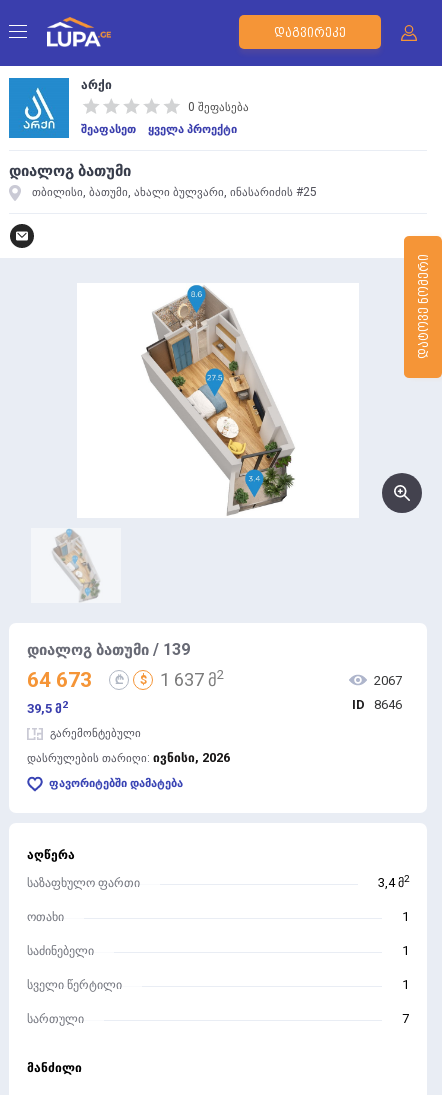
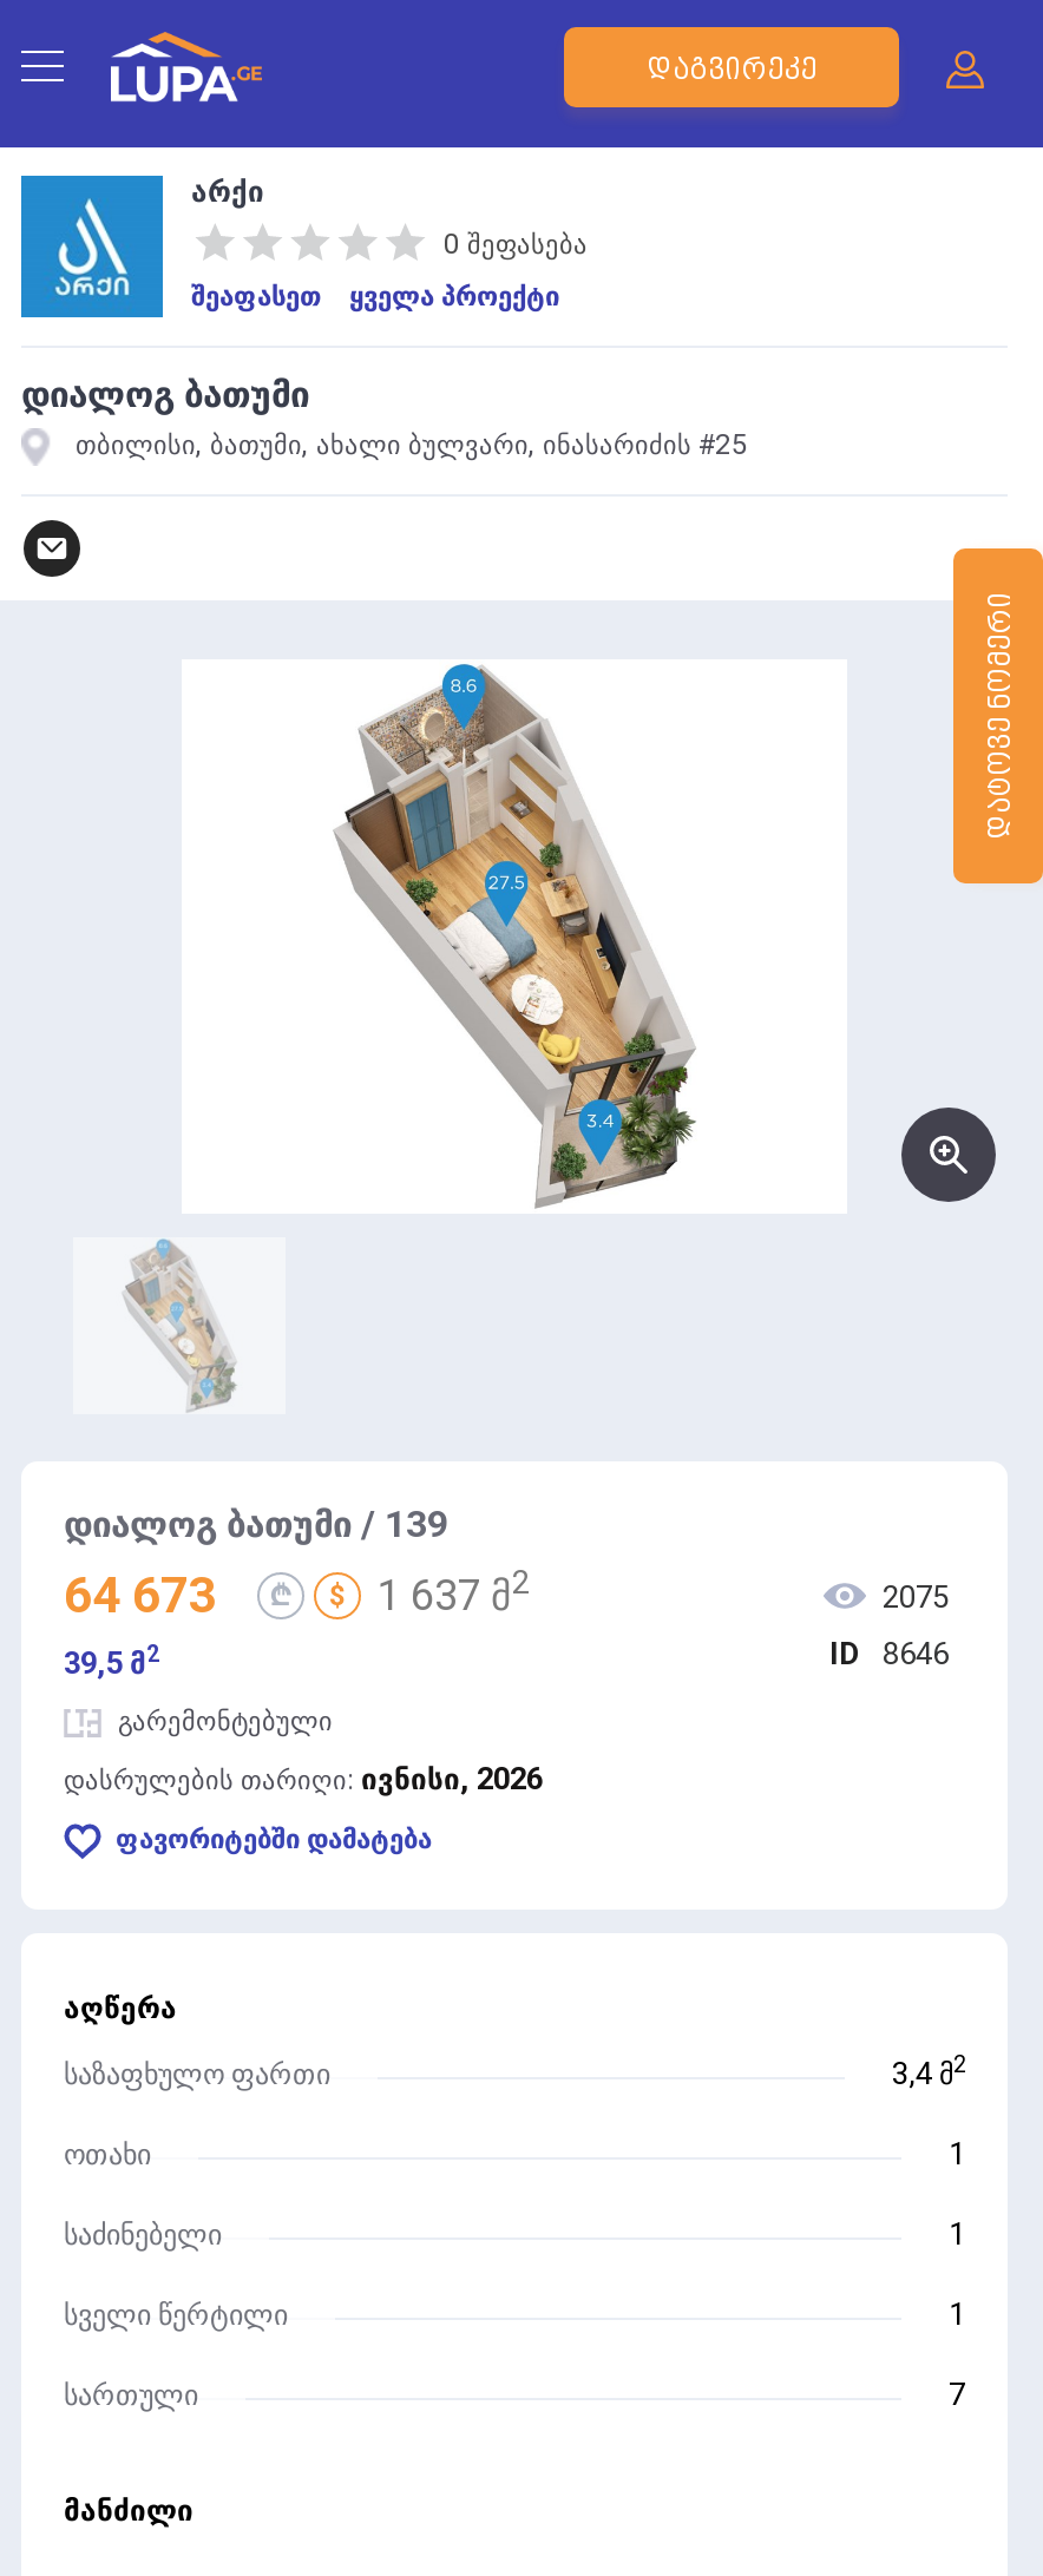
- 2067
+ 2075
